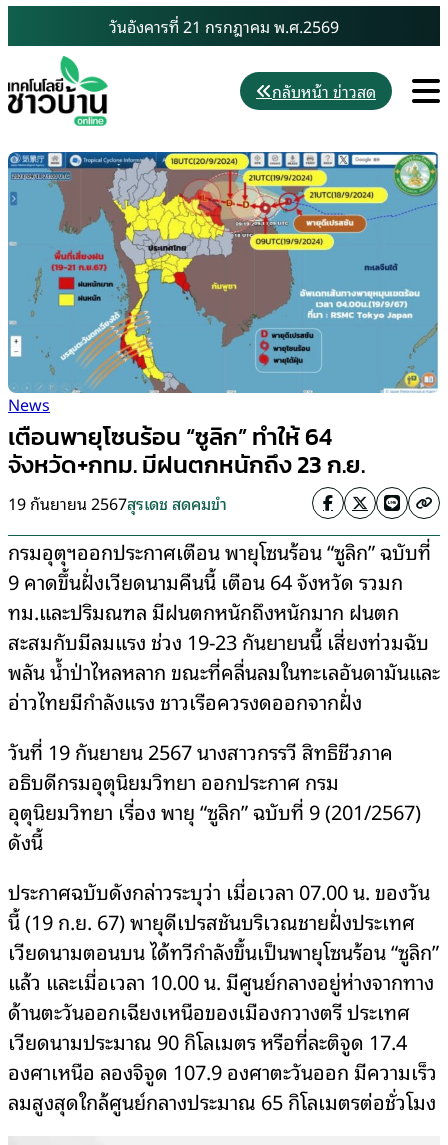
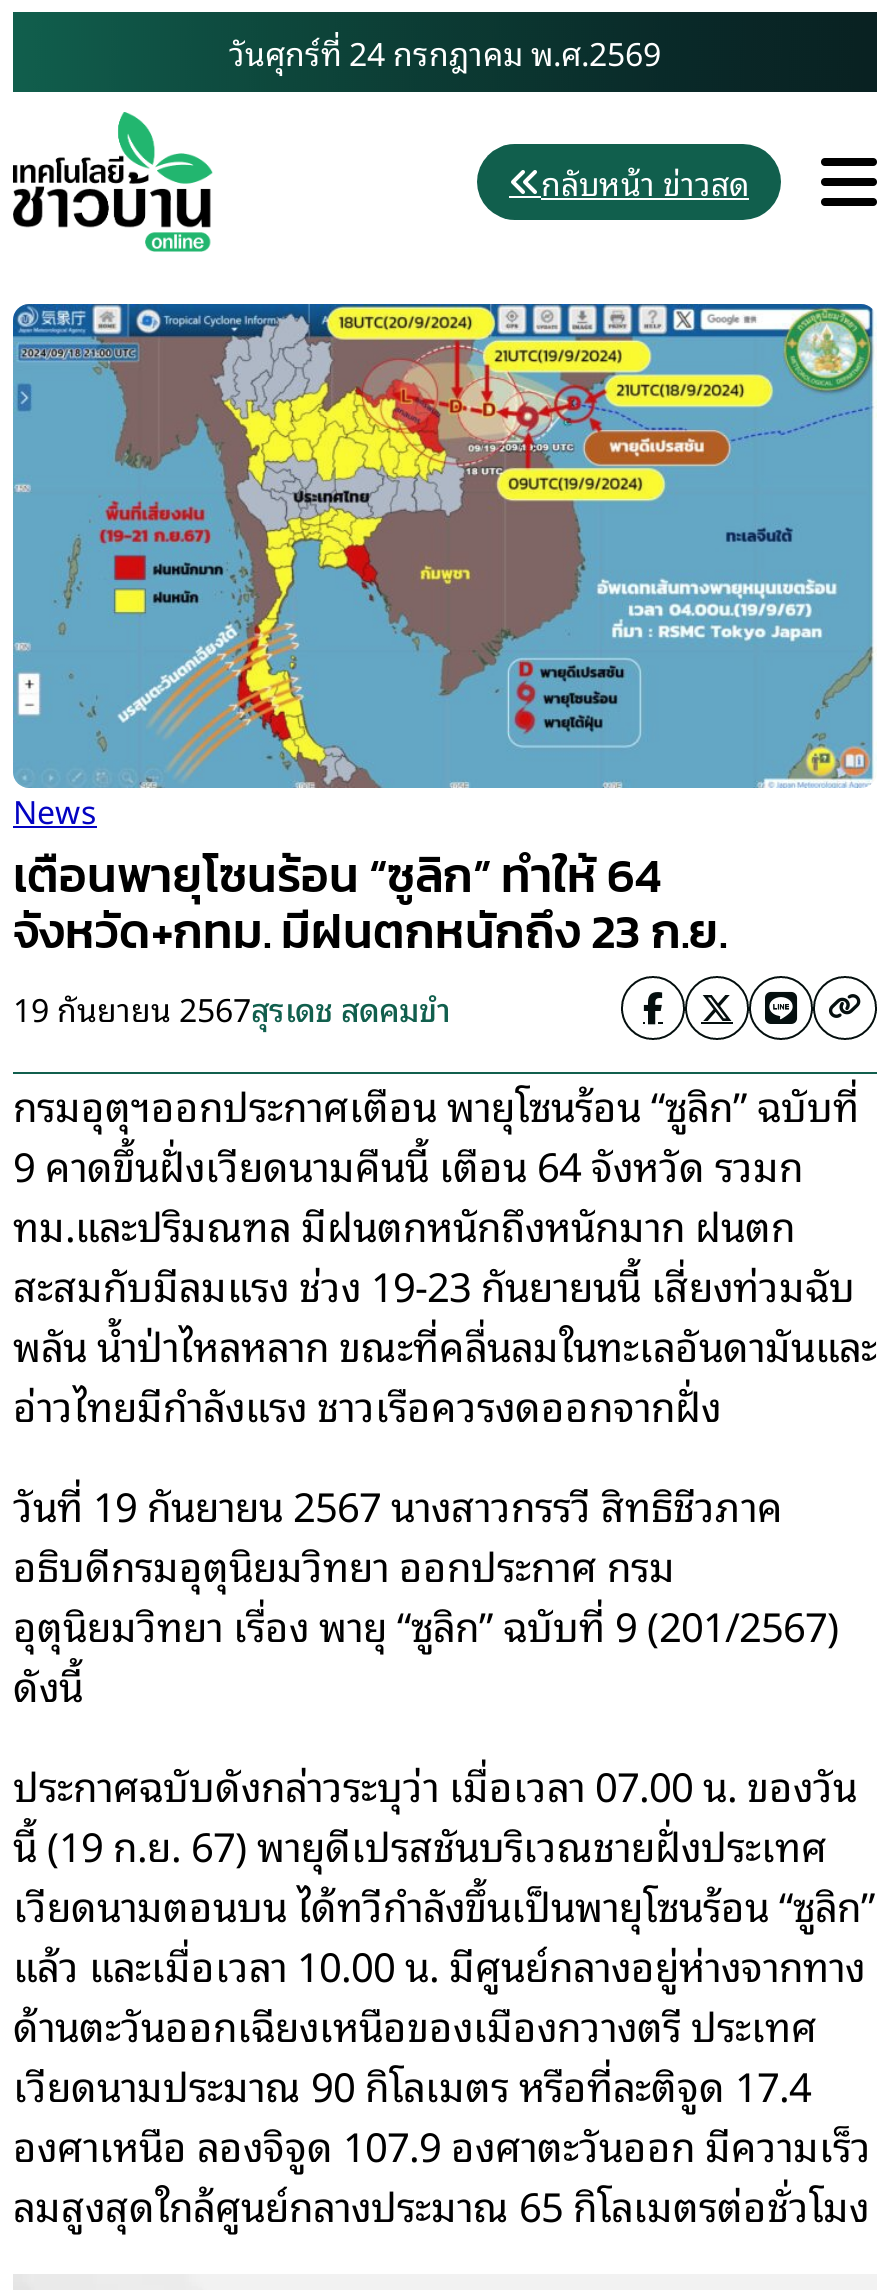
- วันอังคารที่ 21 กรกฎาคม พ.ศ.2569
+ วันศุกร์ที่ 24 กรกฎาคม พ.ศ.2569
